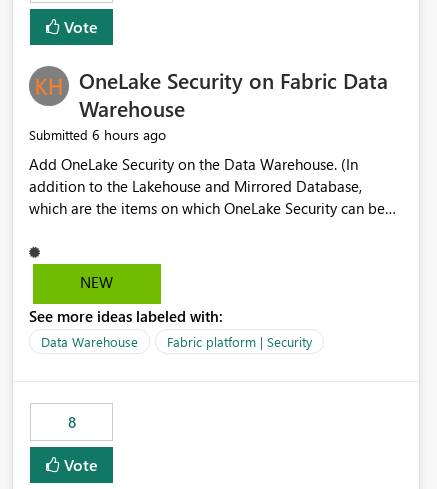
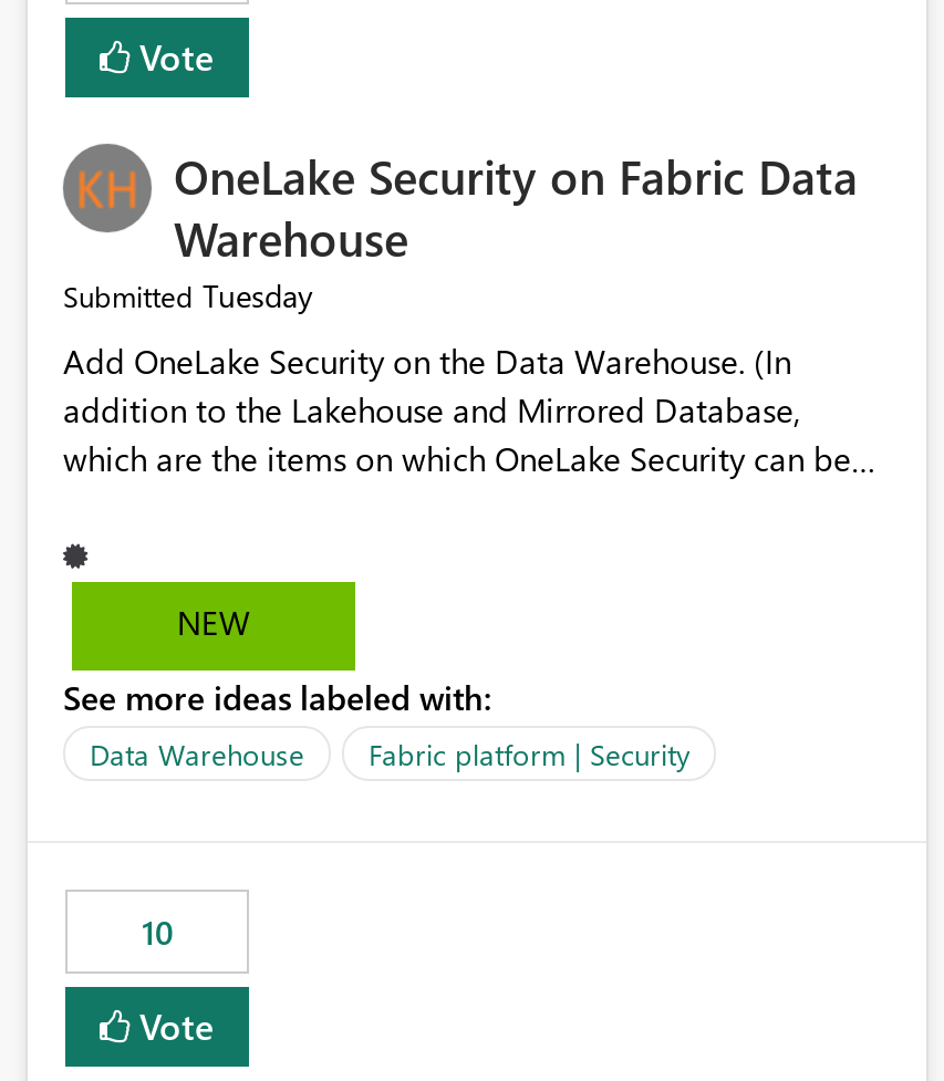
- Submitted 6 hours ago
+ Submitted Tuesday

- 8
+ 10
